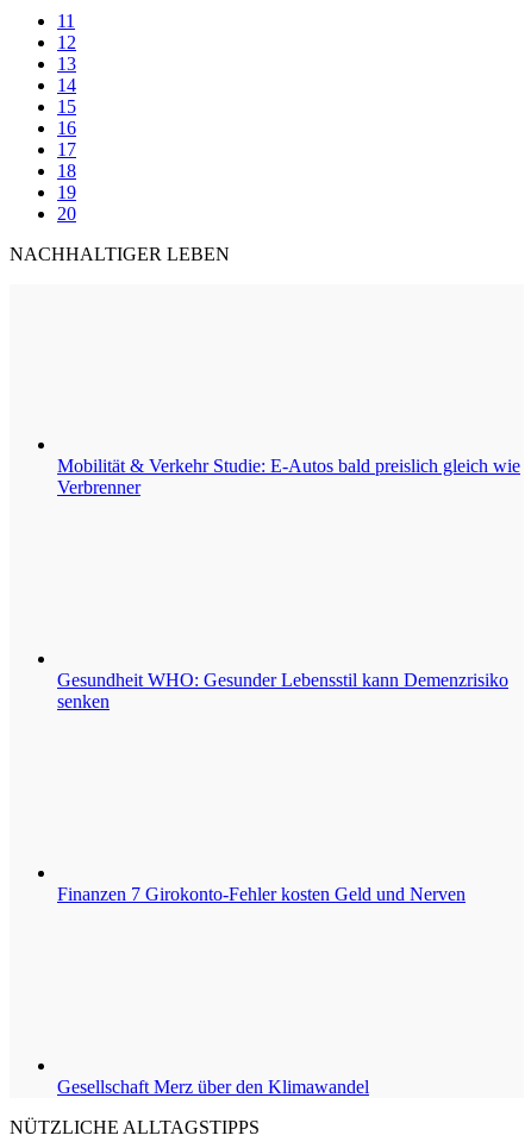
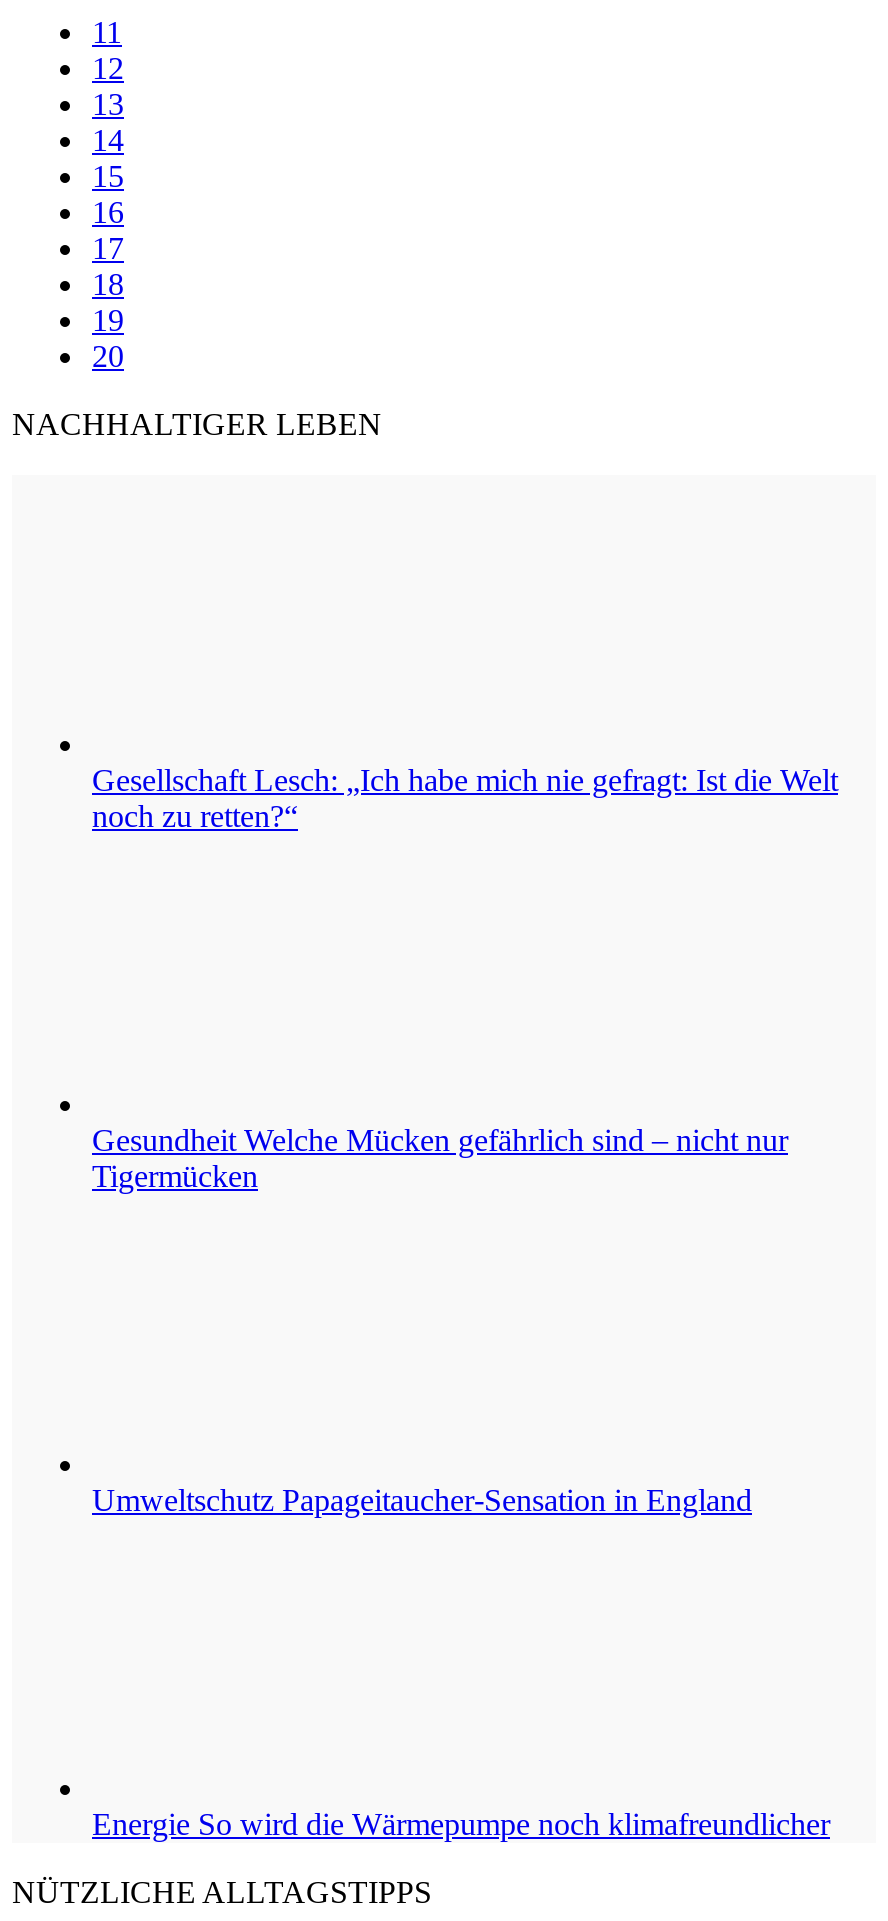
- Mobilität & Verkehr Studie: E-Autos bald preislich gleich wie
- Verbrenner
+ Gesellschaft Lesch: „Ich habe mich nie gefragt: Ist die Welt
+ noch zu retten?“

- Gesundheit WHO: Gesunder Lebensstil kann Demenzrisiko
- senken
+ Gesundheit Welche Mücken gefährlich sind – nicht nur
+ Tigermücken

- Finanzen 7 Girokonto-Fehler kosten Geld und Nerven
+ Umweltschutz Papageitaucher-Sensation in England

- Gesellschaft Merz über den Klimawandel
+ Energie So wird die Wärmepumpe noch klimafreundlicher
